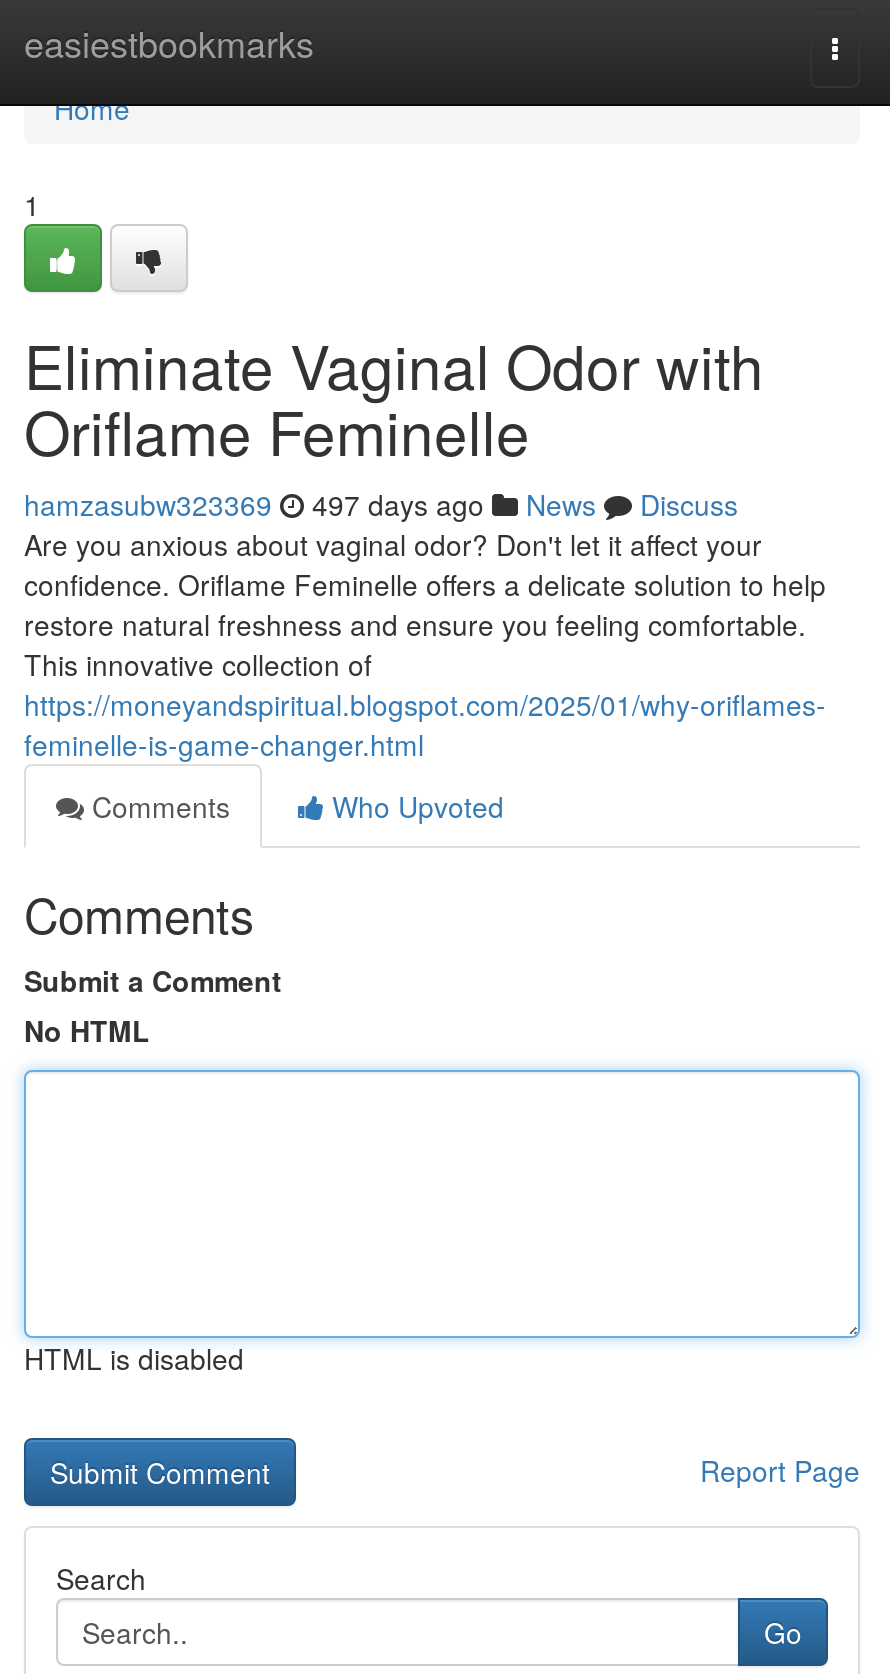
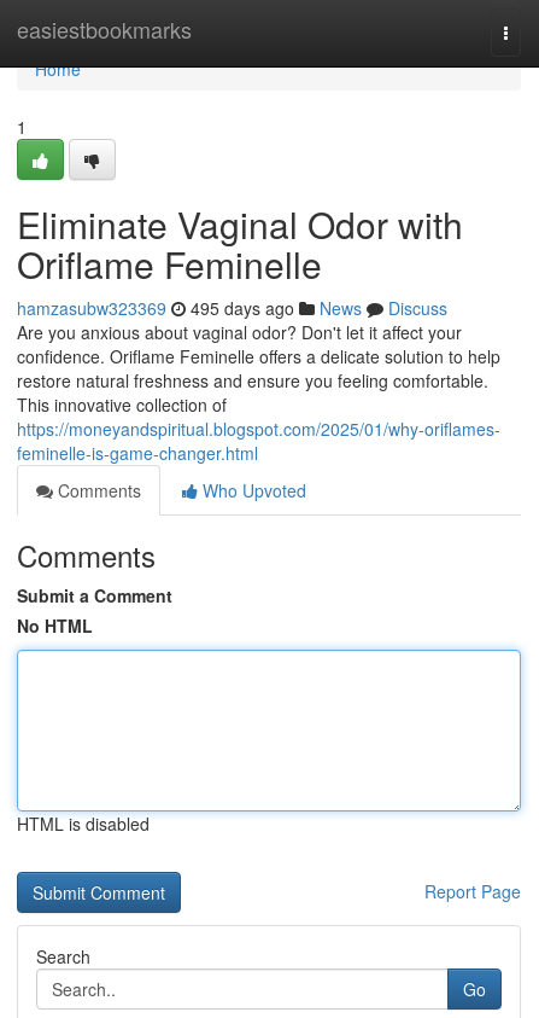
- hamzasubw323369 497 days ago News Discuss
+ hamzasubw323369 495 days ago News Discuss
